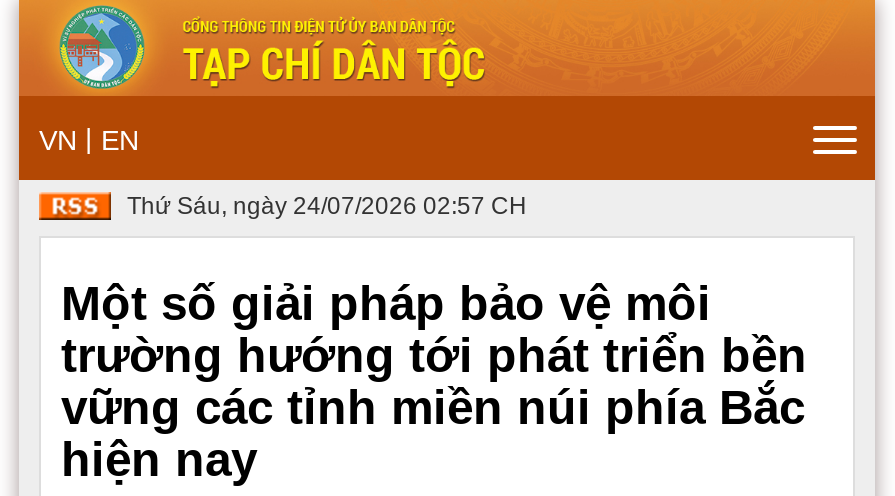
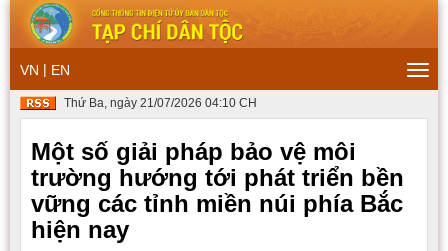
- Thứ Sáu, ngày 24/07/2026 02:57 CH
+ Thứ Ba, ngày 21/07/2026 04:10 CH
